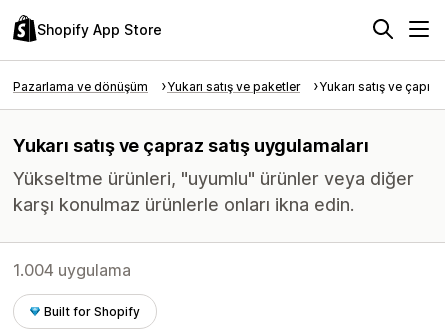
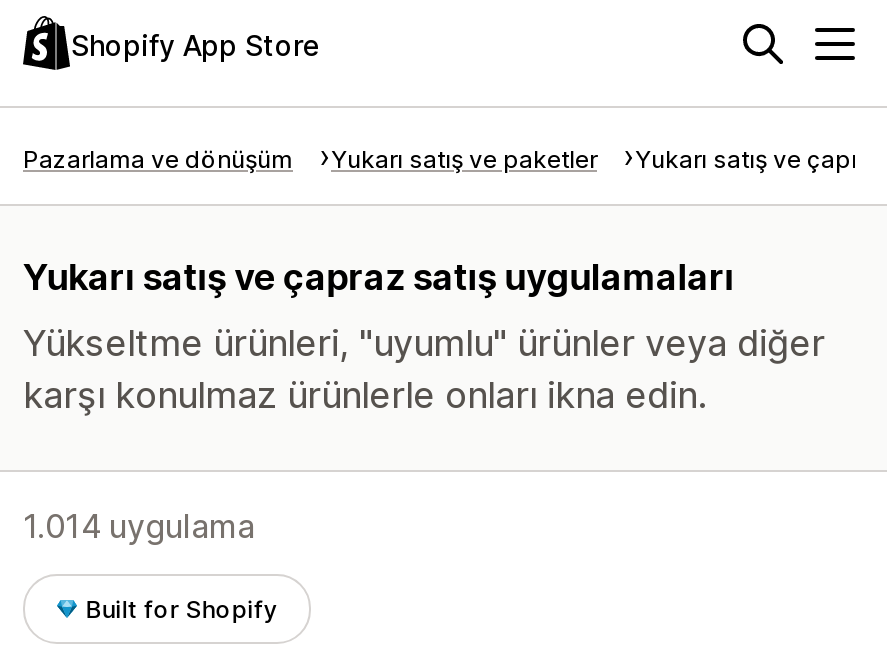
- 1.004 uygulama
+ 1.014 uygulama
